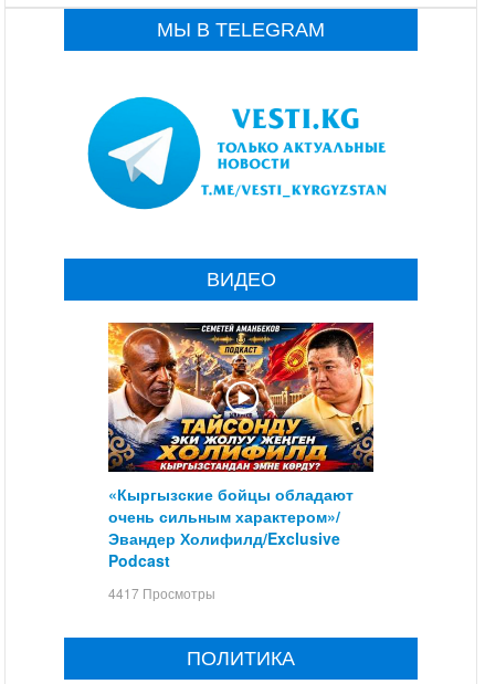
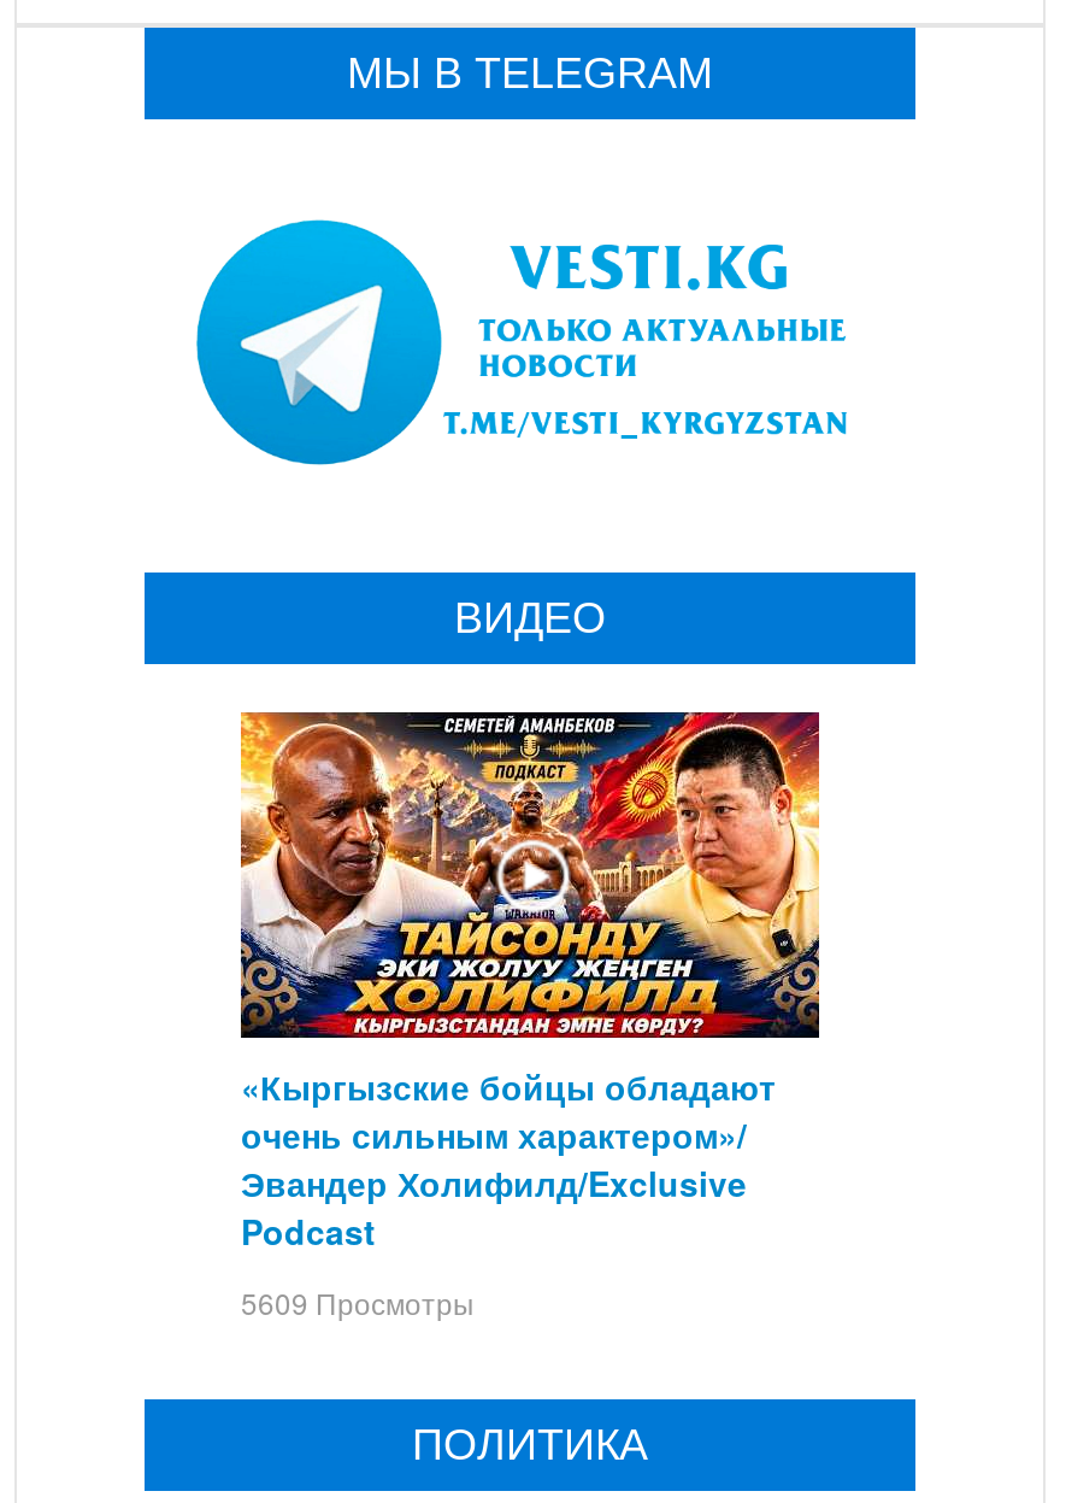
- 4417 Просмотры
+ 5609 Просмотры
